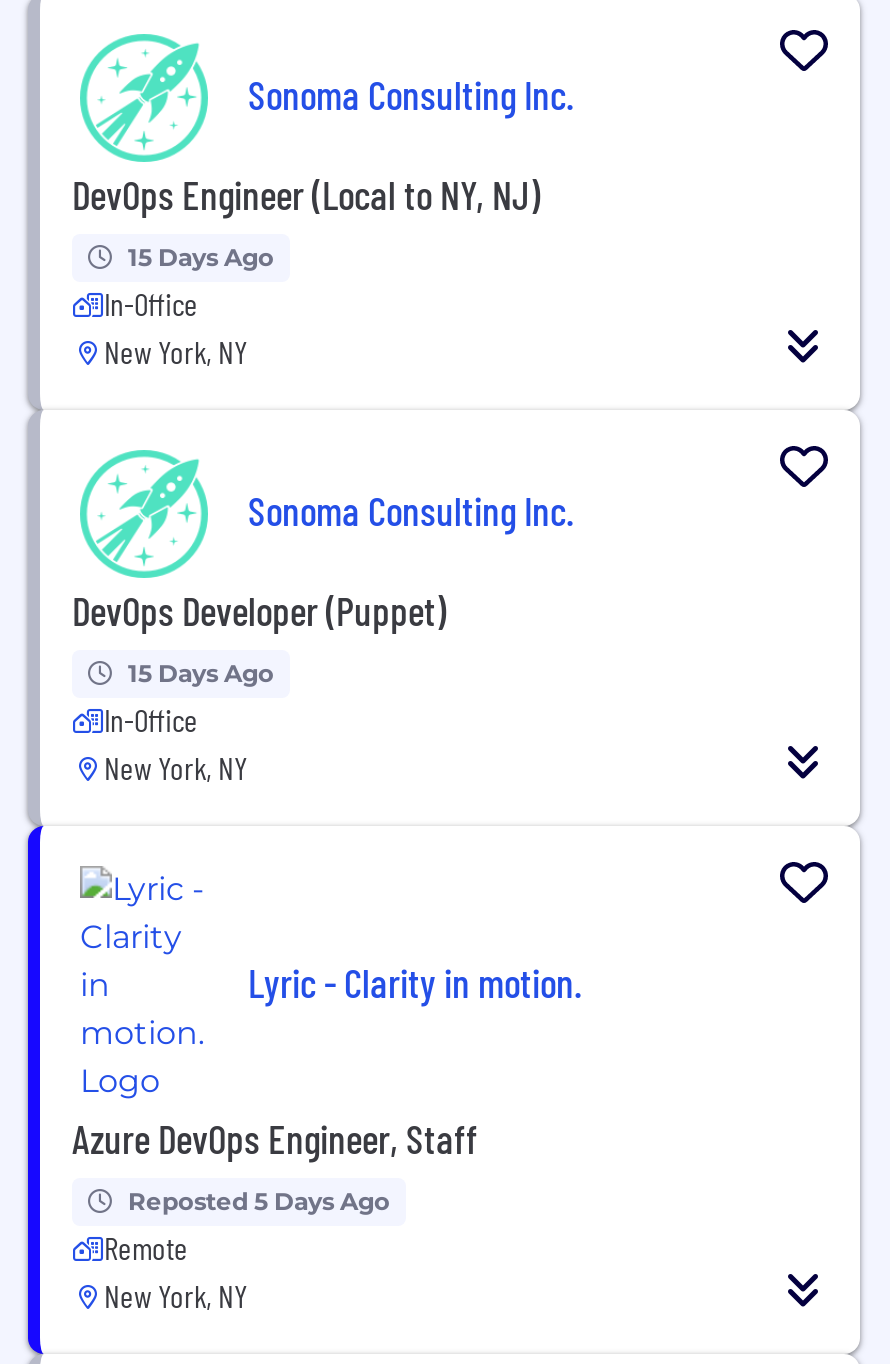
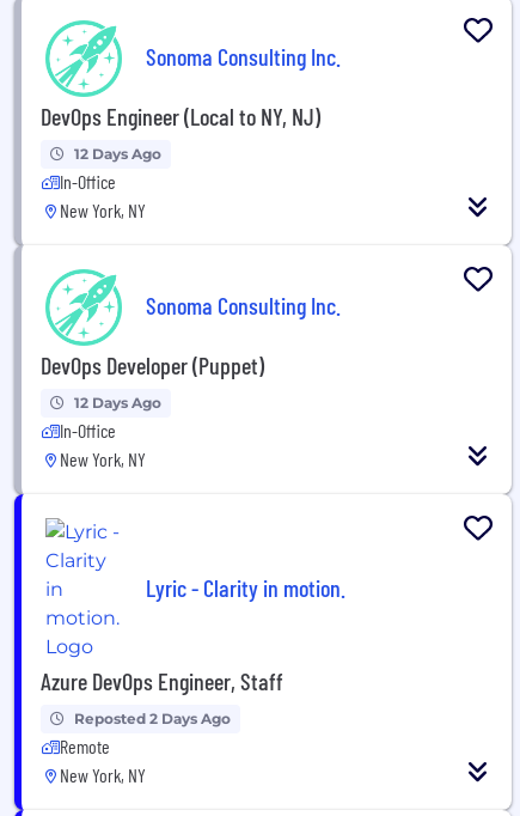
- 15 Days Ago
+ 12 Days Ago

- 15 Days Ago
+ 12 Days Ago

- Reposted 5 Days Ago
+ Reposted 2 Days Ago
